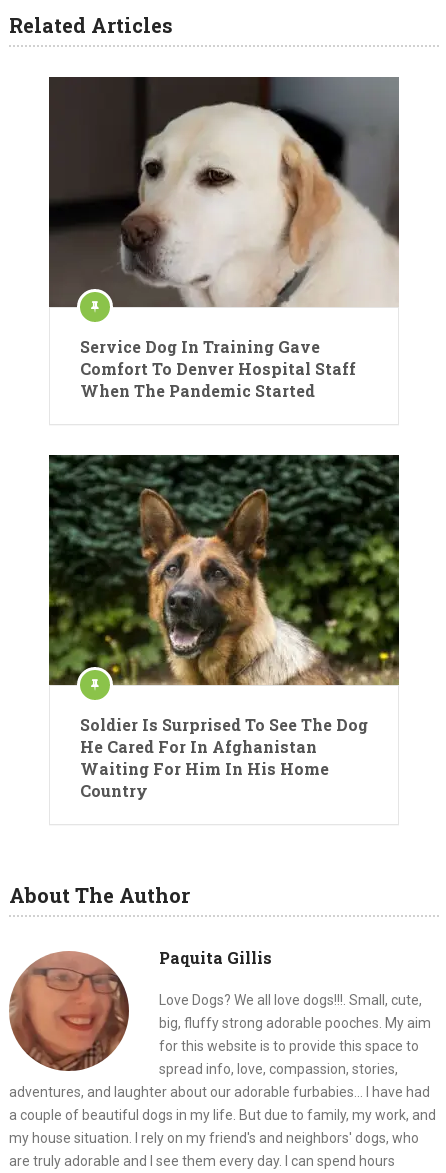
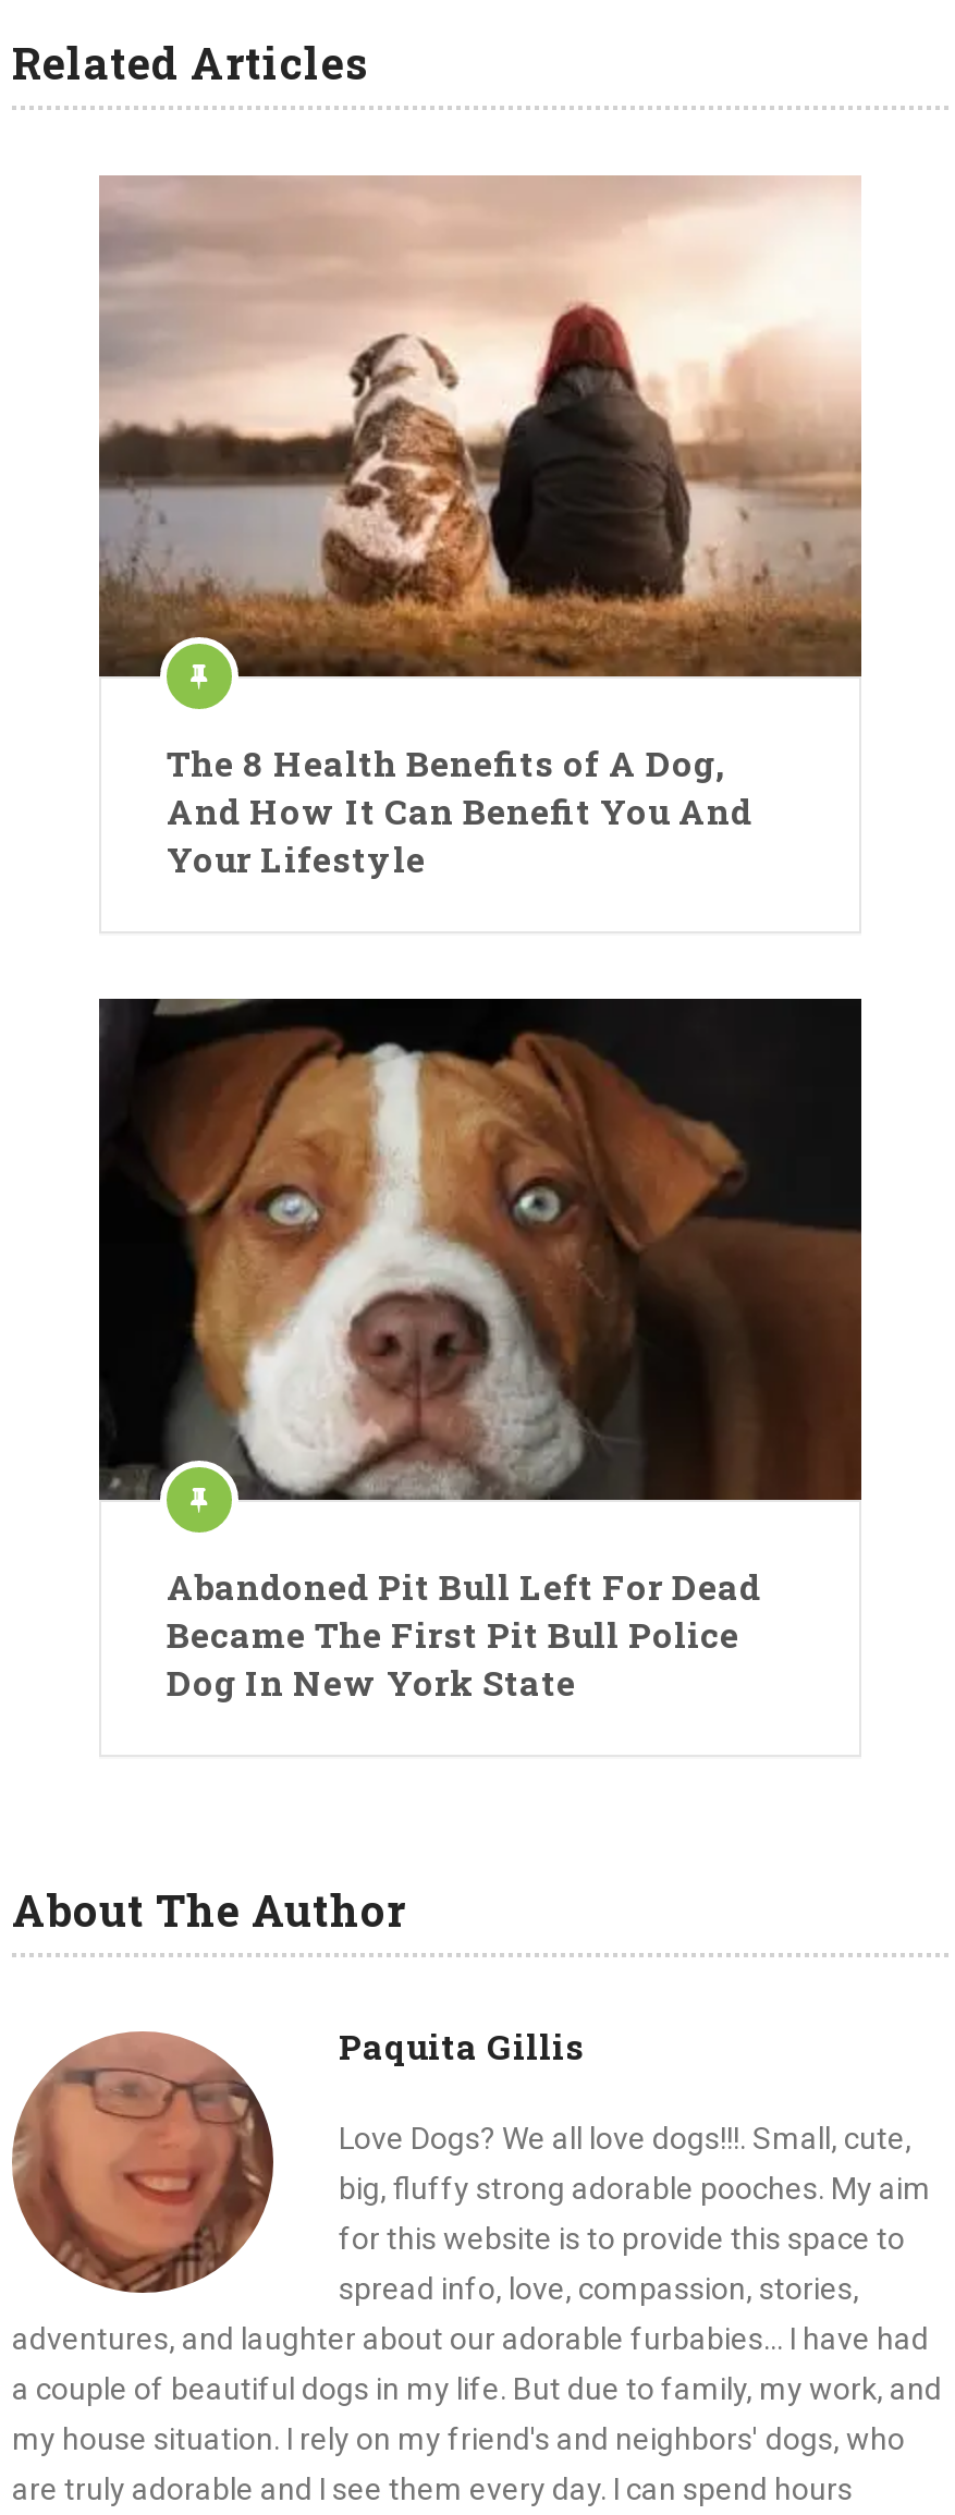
- [image]
- Service Dog In Training Gave
- Comfort To Denver Hospital Staff
- When The Pandemic Started
+ [image]
+ The 8 Health Benefits of A Dog,
+ And How It Can Benefit You And
+ Your Lifestyle

- [image]
- Soldier Is Surprised To See The Dog
- He Cared For In Afghanistan
- Waiting For Him In His Home
- Country
+ [image]
+ Abandoned Pit Bull Left For Dead
+ Became The First Pit Bull Police
+ Dog In New York State
